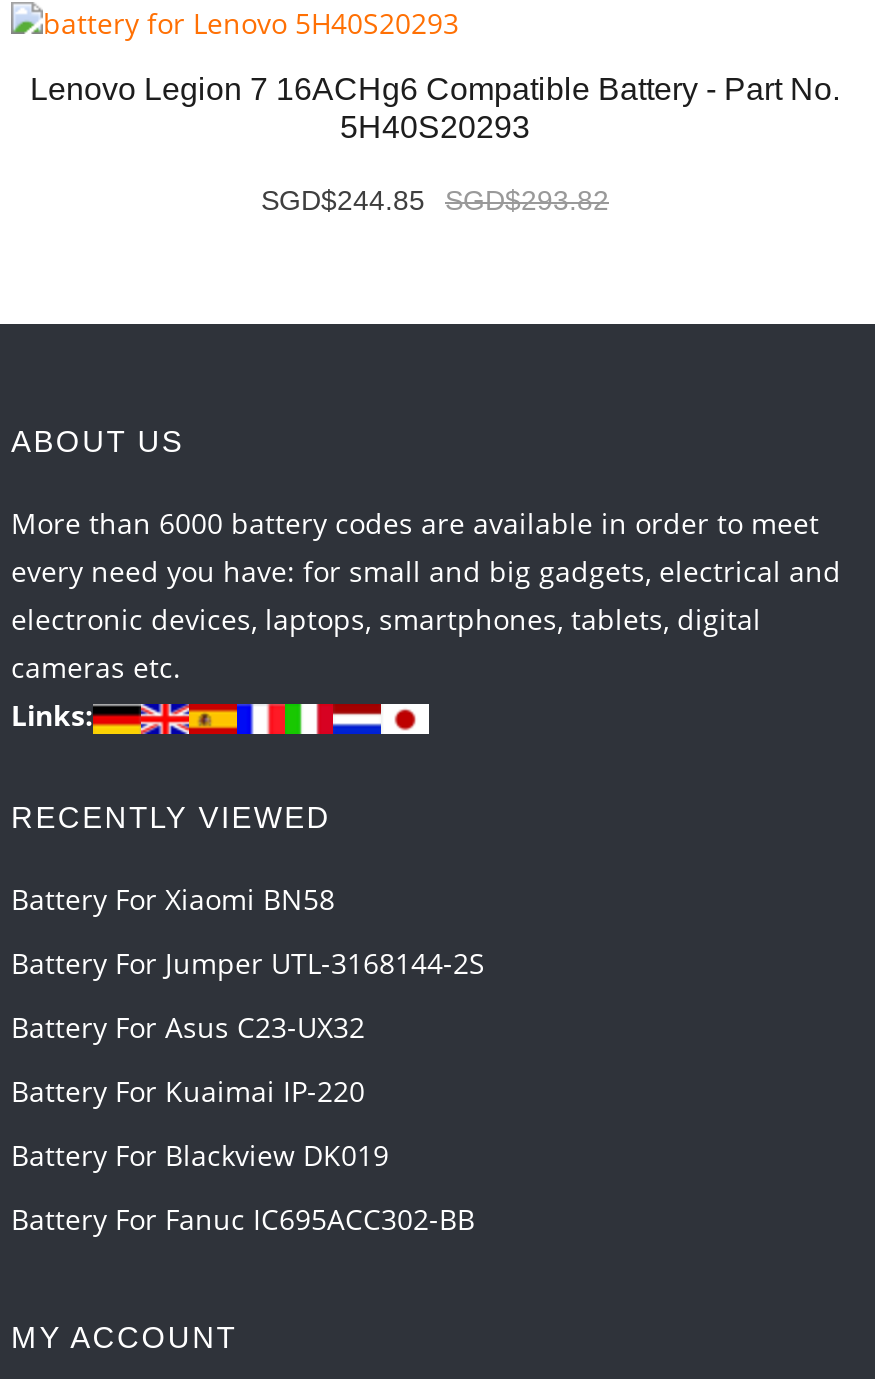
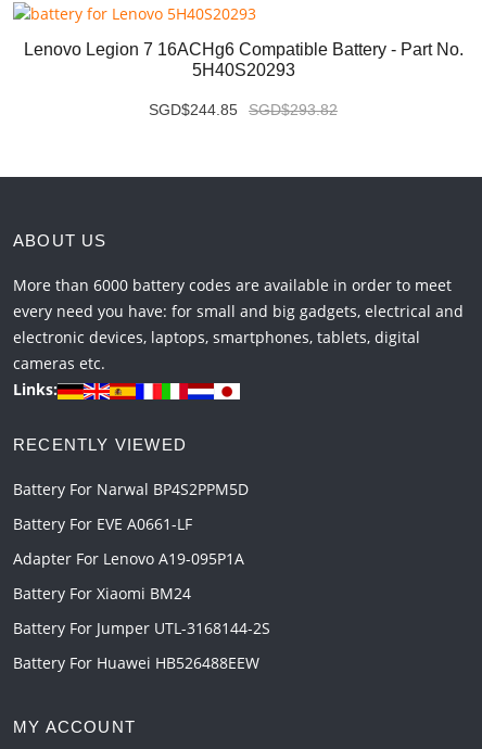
- Battery For Xiaomi BN58
+ Battery For Narwal BP4S2PPM5D
+ Battery For EVE A0661-LF
+ Adapter For Lenovo A19-095P1A
+ Battery For Xiaomi BM24

moved down: Battery For Jumper UTL-3168144-2S

- Battery For Asus C23-UX32
- Battery For Kuaimai IP-220
- Battery For Blackview DK019
- Battery For Fanuc IC695ACC302-BB
+ Battery For Huawei HB526488EEW
